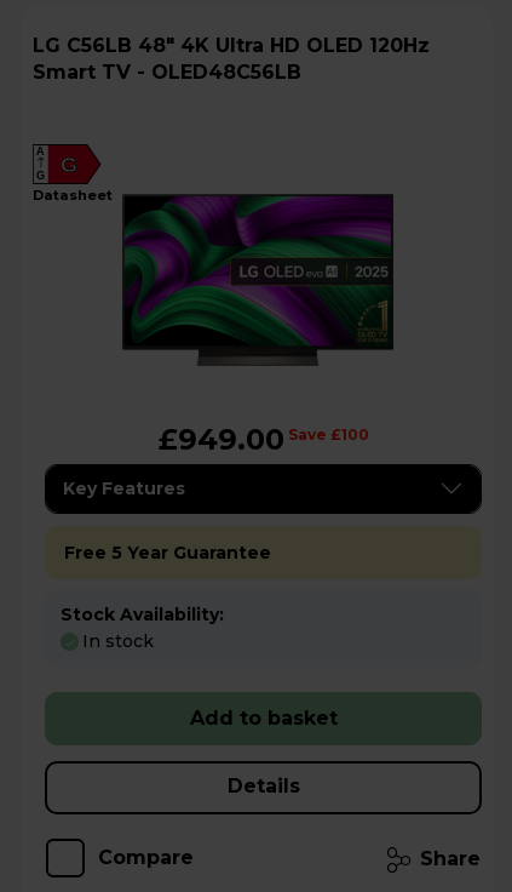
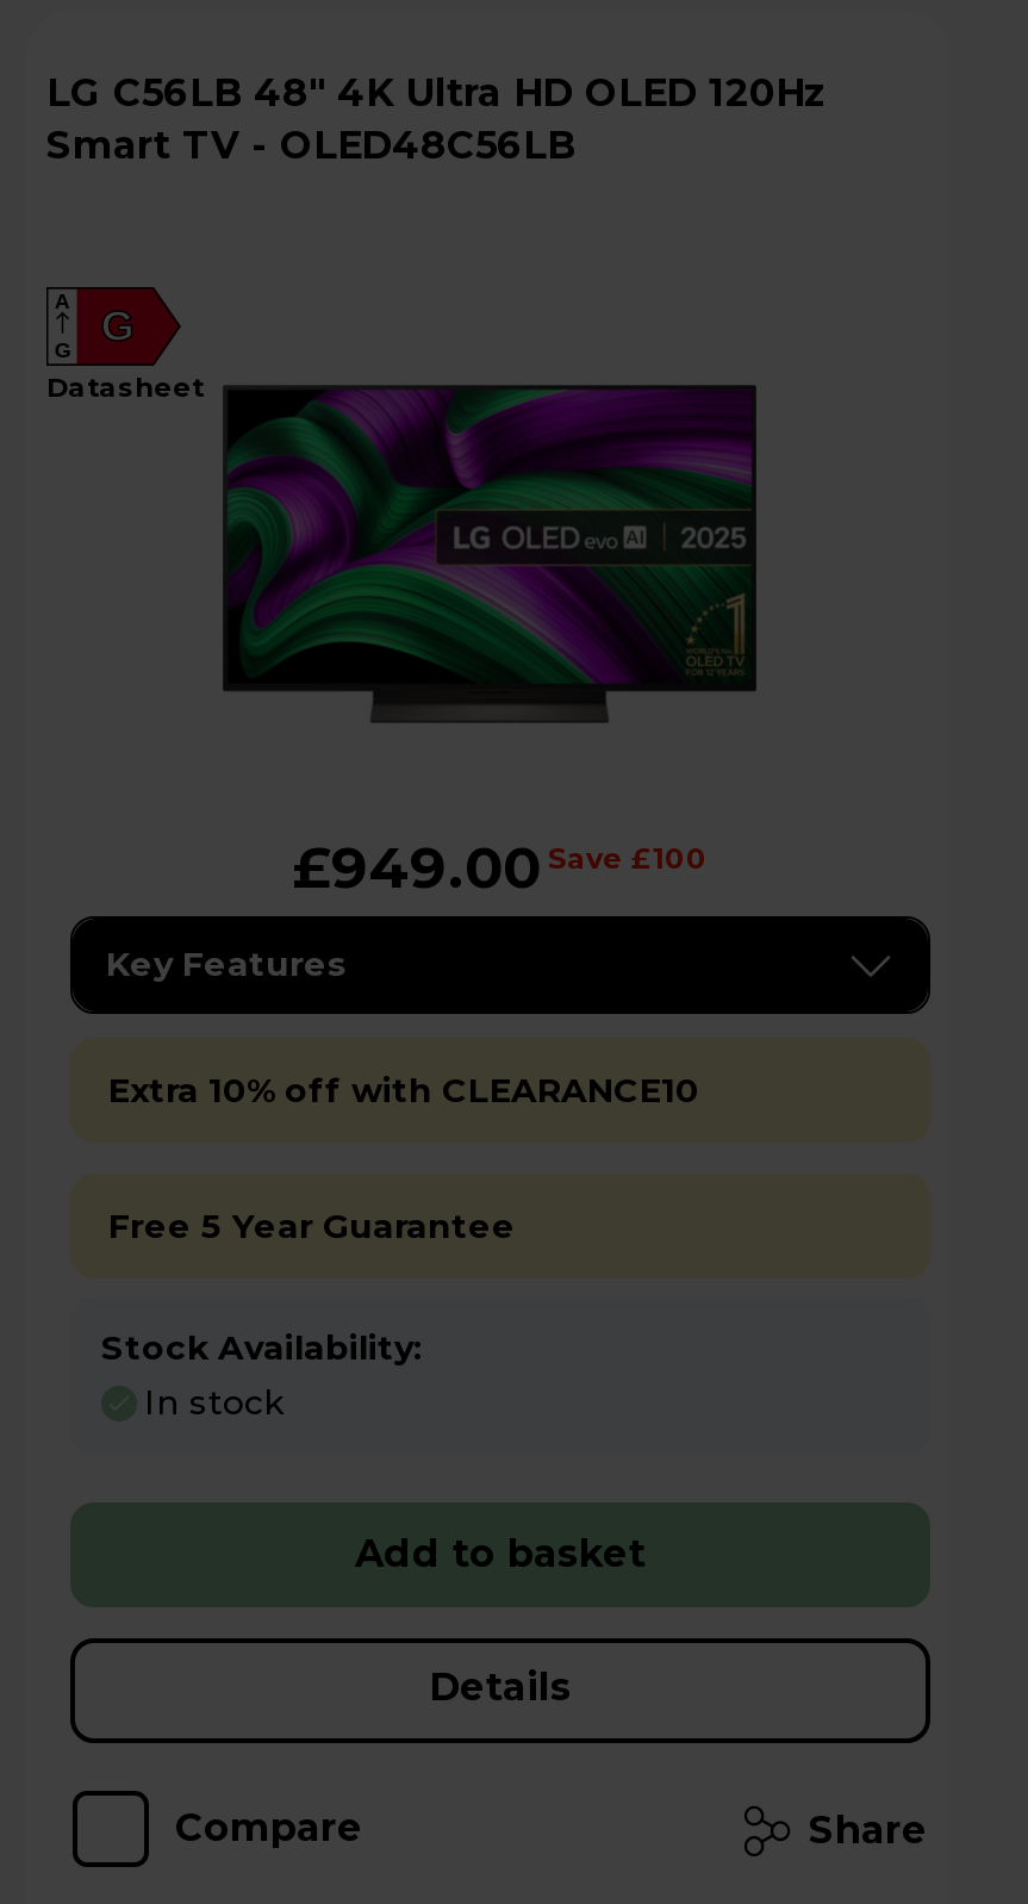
+ Extra 10% off with CLEARANCE10
